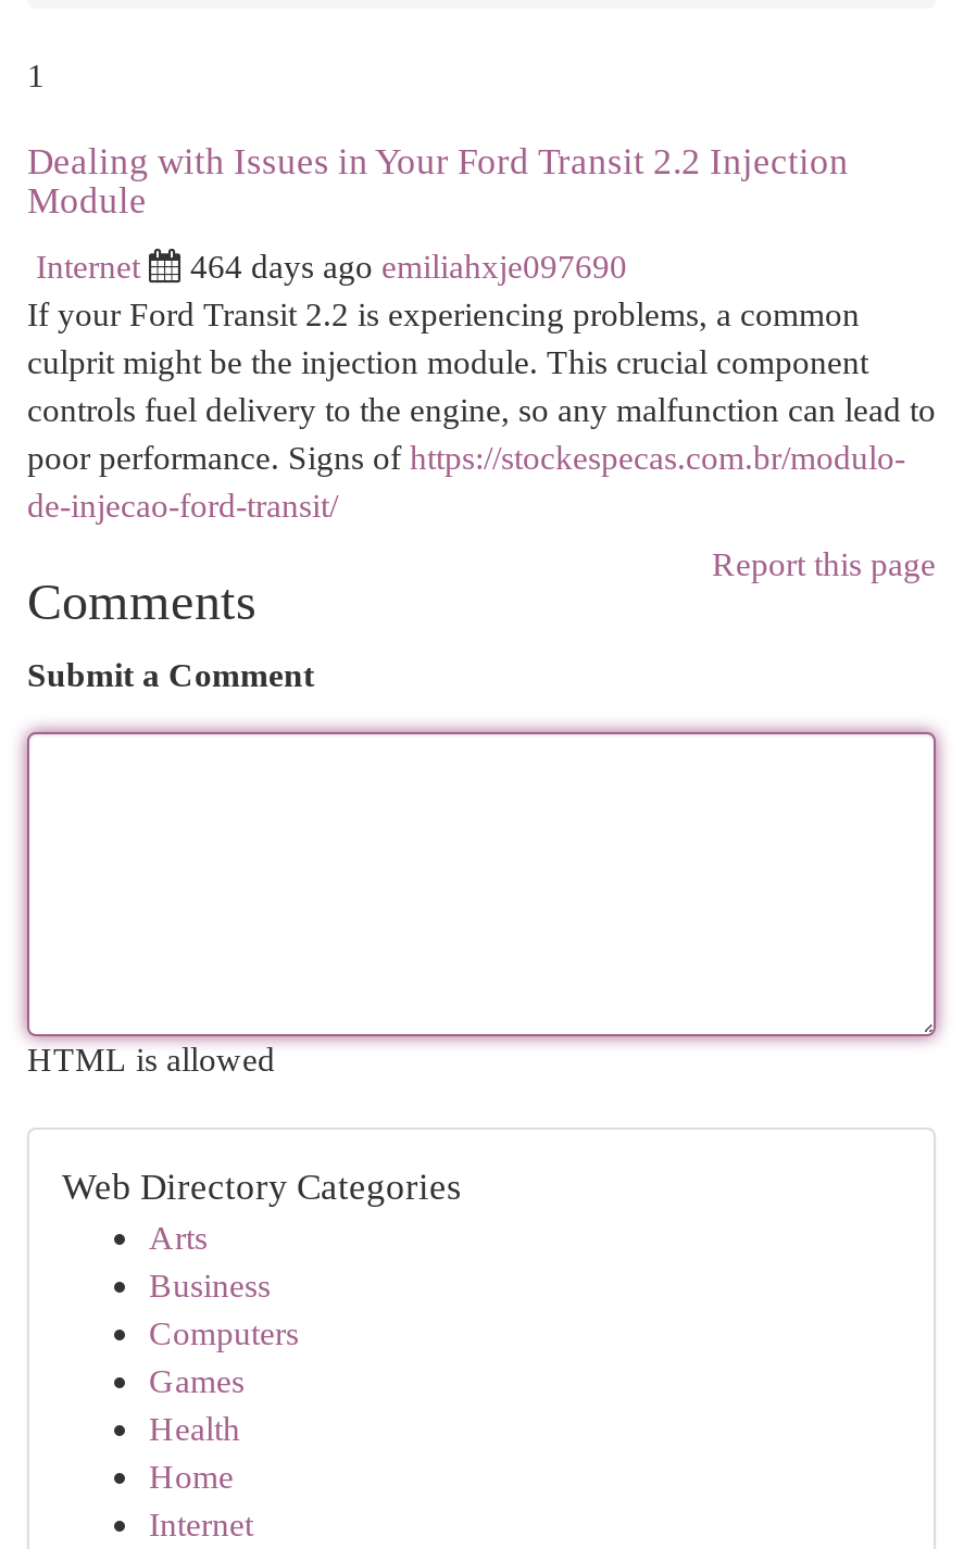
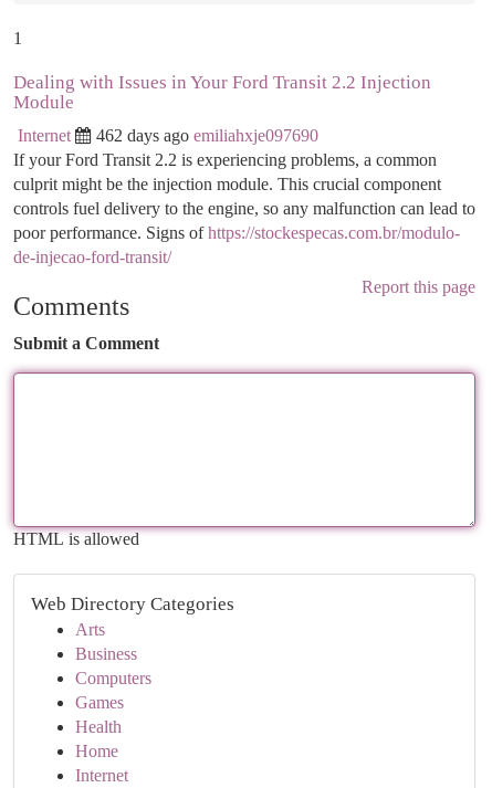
- 464 days ago emiliahxje097690
+ 462 days ago emiliahxje097690
